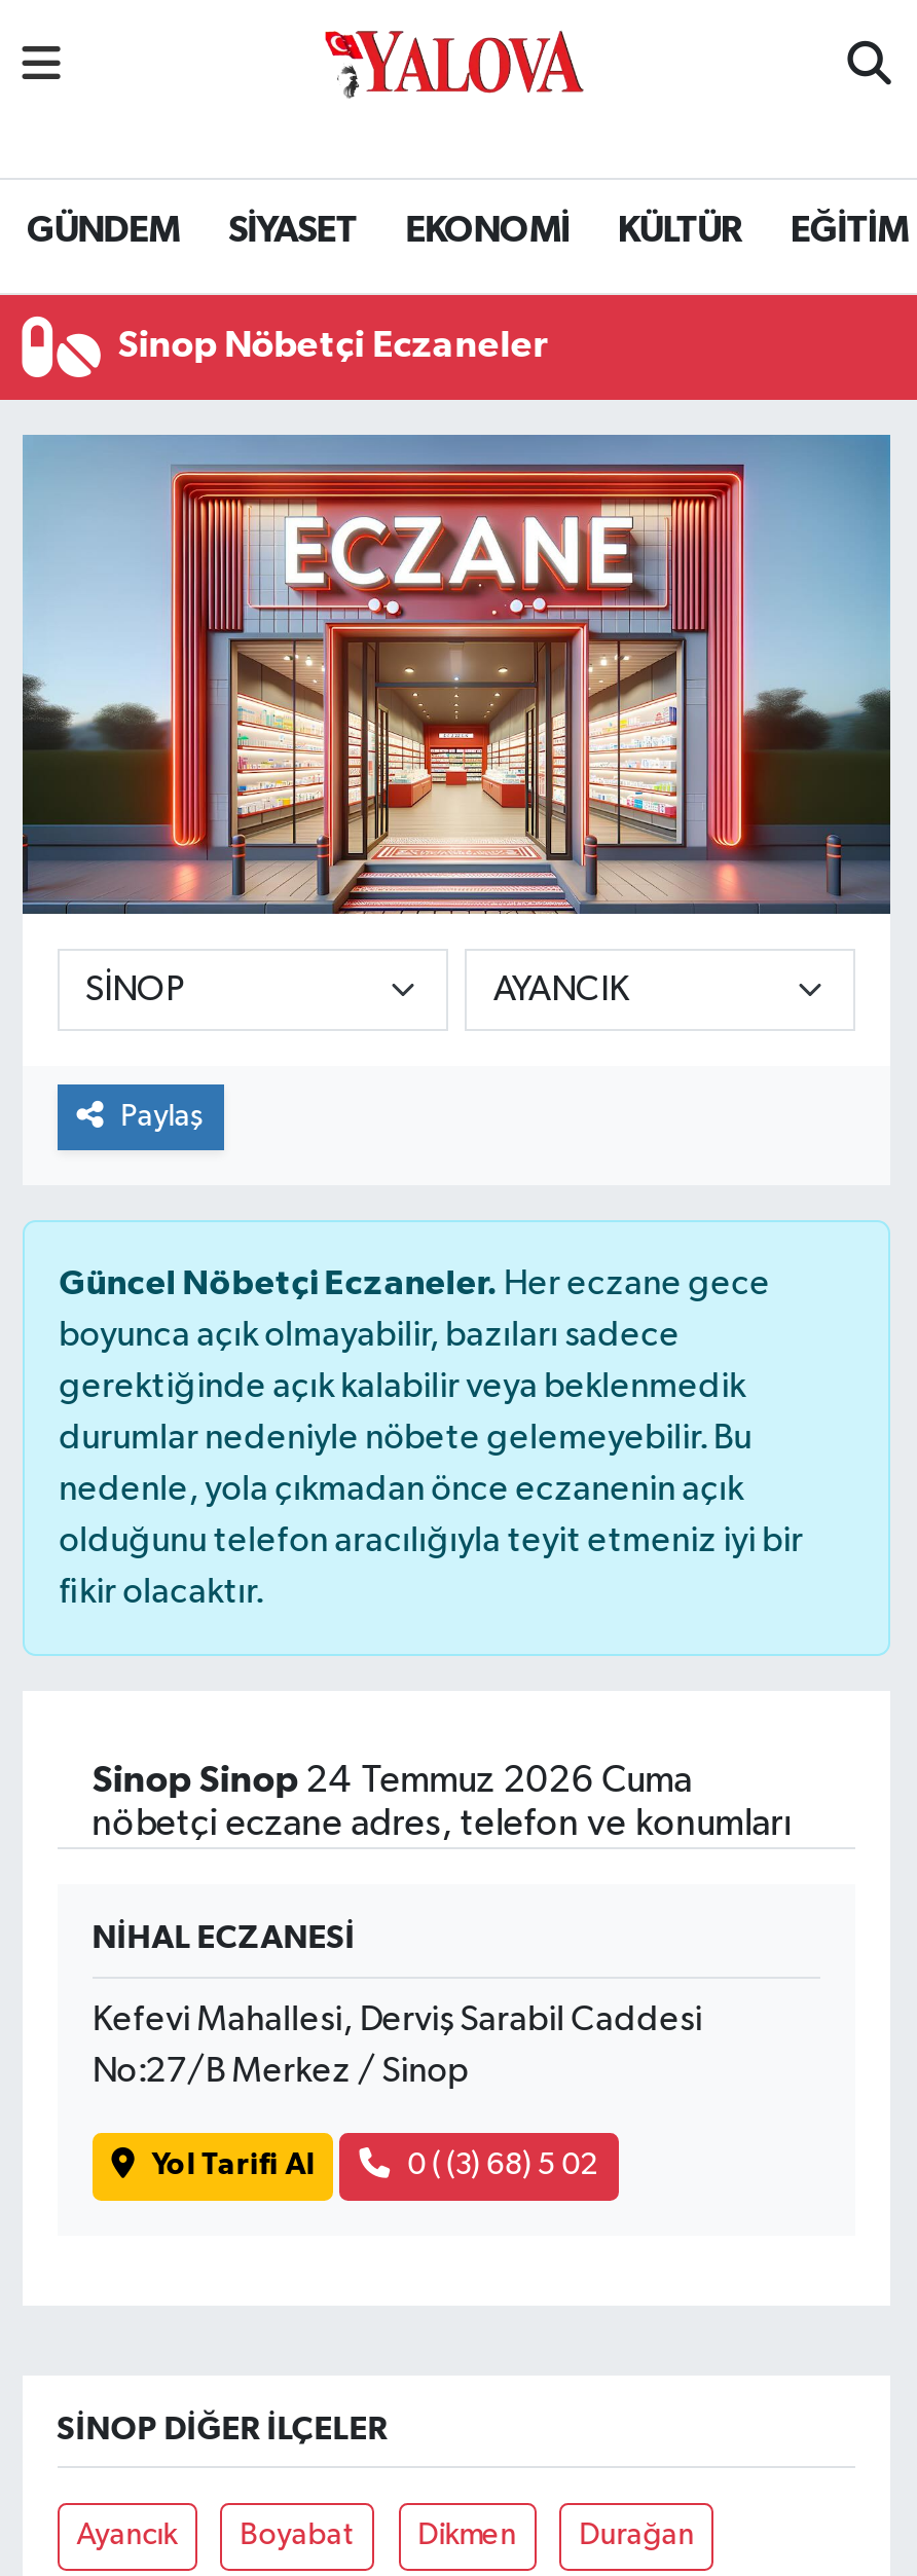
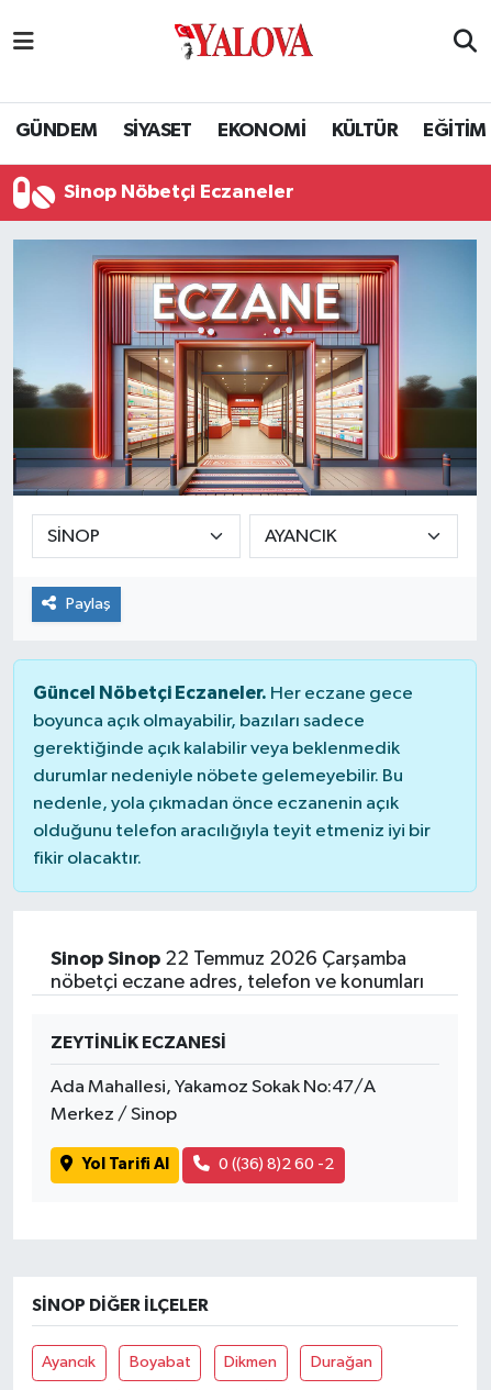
- Sinop Sinop 24 Temmuz 2026 Cuma
+ Sinop Sinop 22 Temmuz 2026 Çarşamba

- NİHAL ECZANESİ
+ ZEYTİNLİK ECZANESİ

- Kefevi Mahallesi, Derviş Sarabil Caddesi
+ Ada Mahallesi, Yakamoz Sokak No:47/A

- No:27/B Merkez / Sinop
+ Merkez / Sinop

- 0 ( (3) 68) 5 02
+ 0 ((36) 8)2 60 -2
